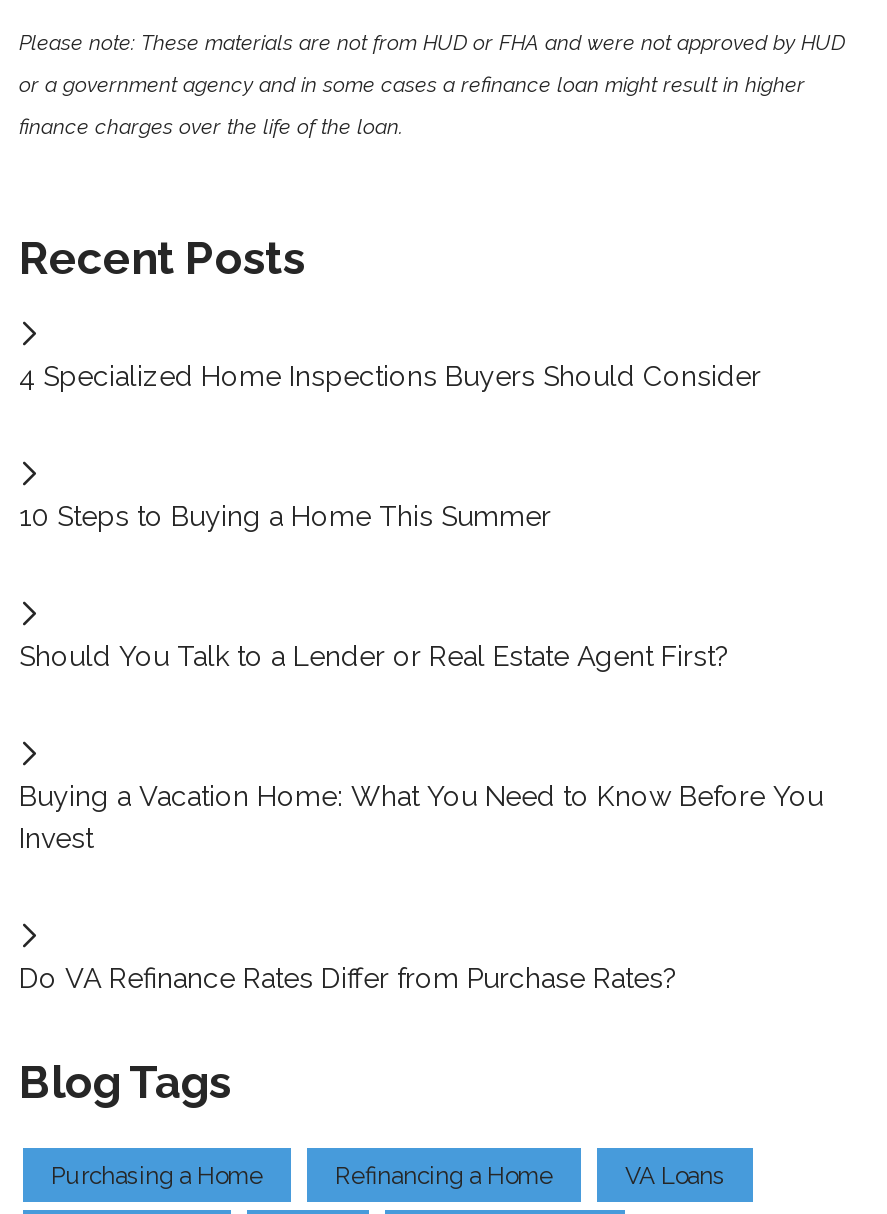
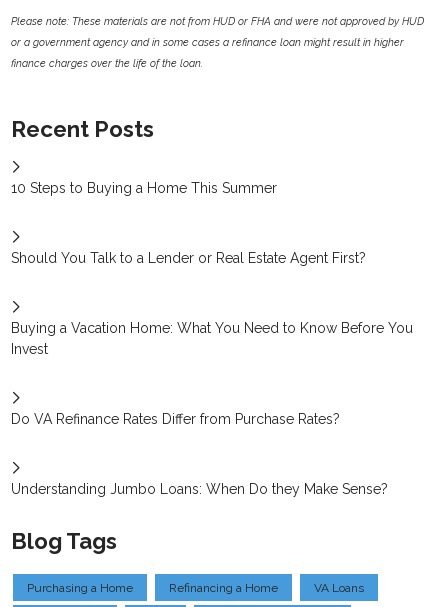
- 4 Specialized Home Inspections Buyers Should Consider

moved up: 10 Steps to Buying a Home This Summer | Should You Talk to a Lender or Real Estate Agent First? | Buying a Vacation Home: What You Need to Know Before You | Invest | Do VA Refinance Rates Differ from Purchase Rates?

+ Understanding Jumbo Loans: When Do they Make Sense?
